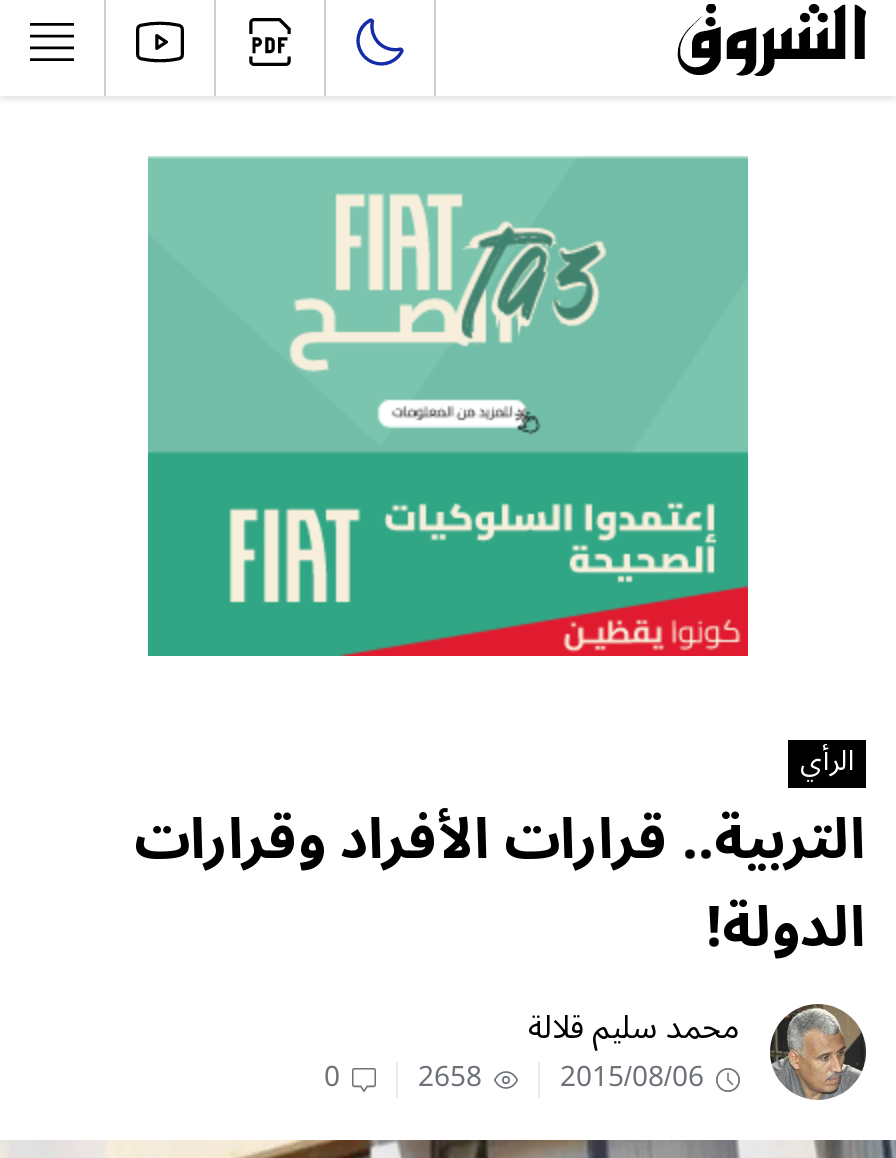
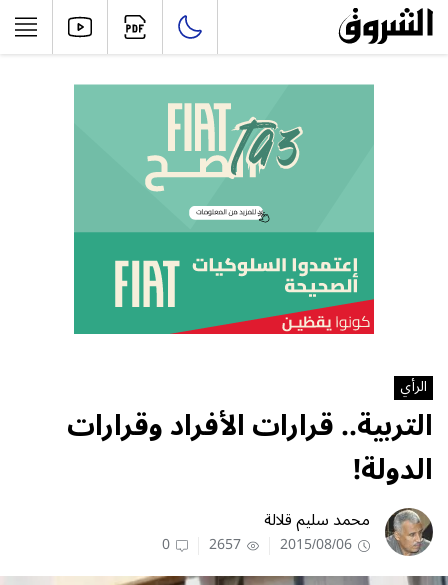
- 0 2658 2015/08/06
+ 0 2657 2015/08/06
